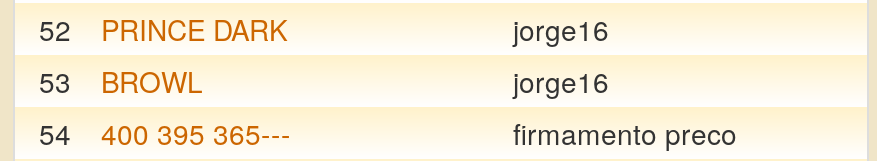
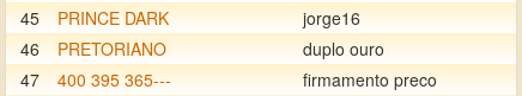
- 52 PRINCE DARK
+ 45 PRINCE DARK

- 53
- BROWL
- jorge16
- 54
+ 46
+ PRETORIANO
+ duplo ouro
+ 47
